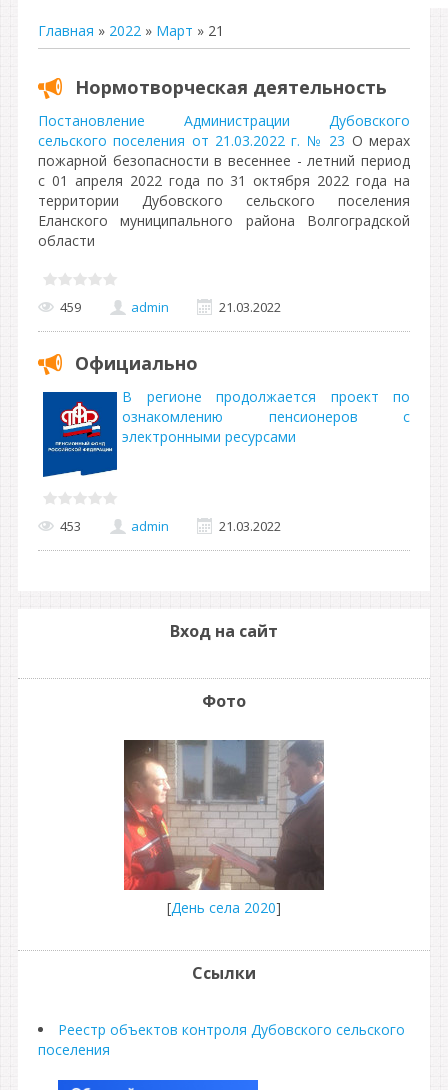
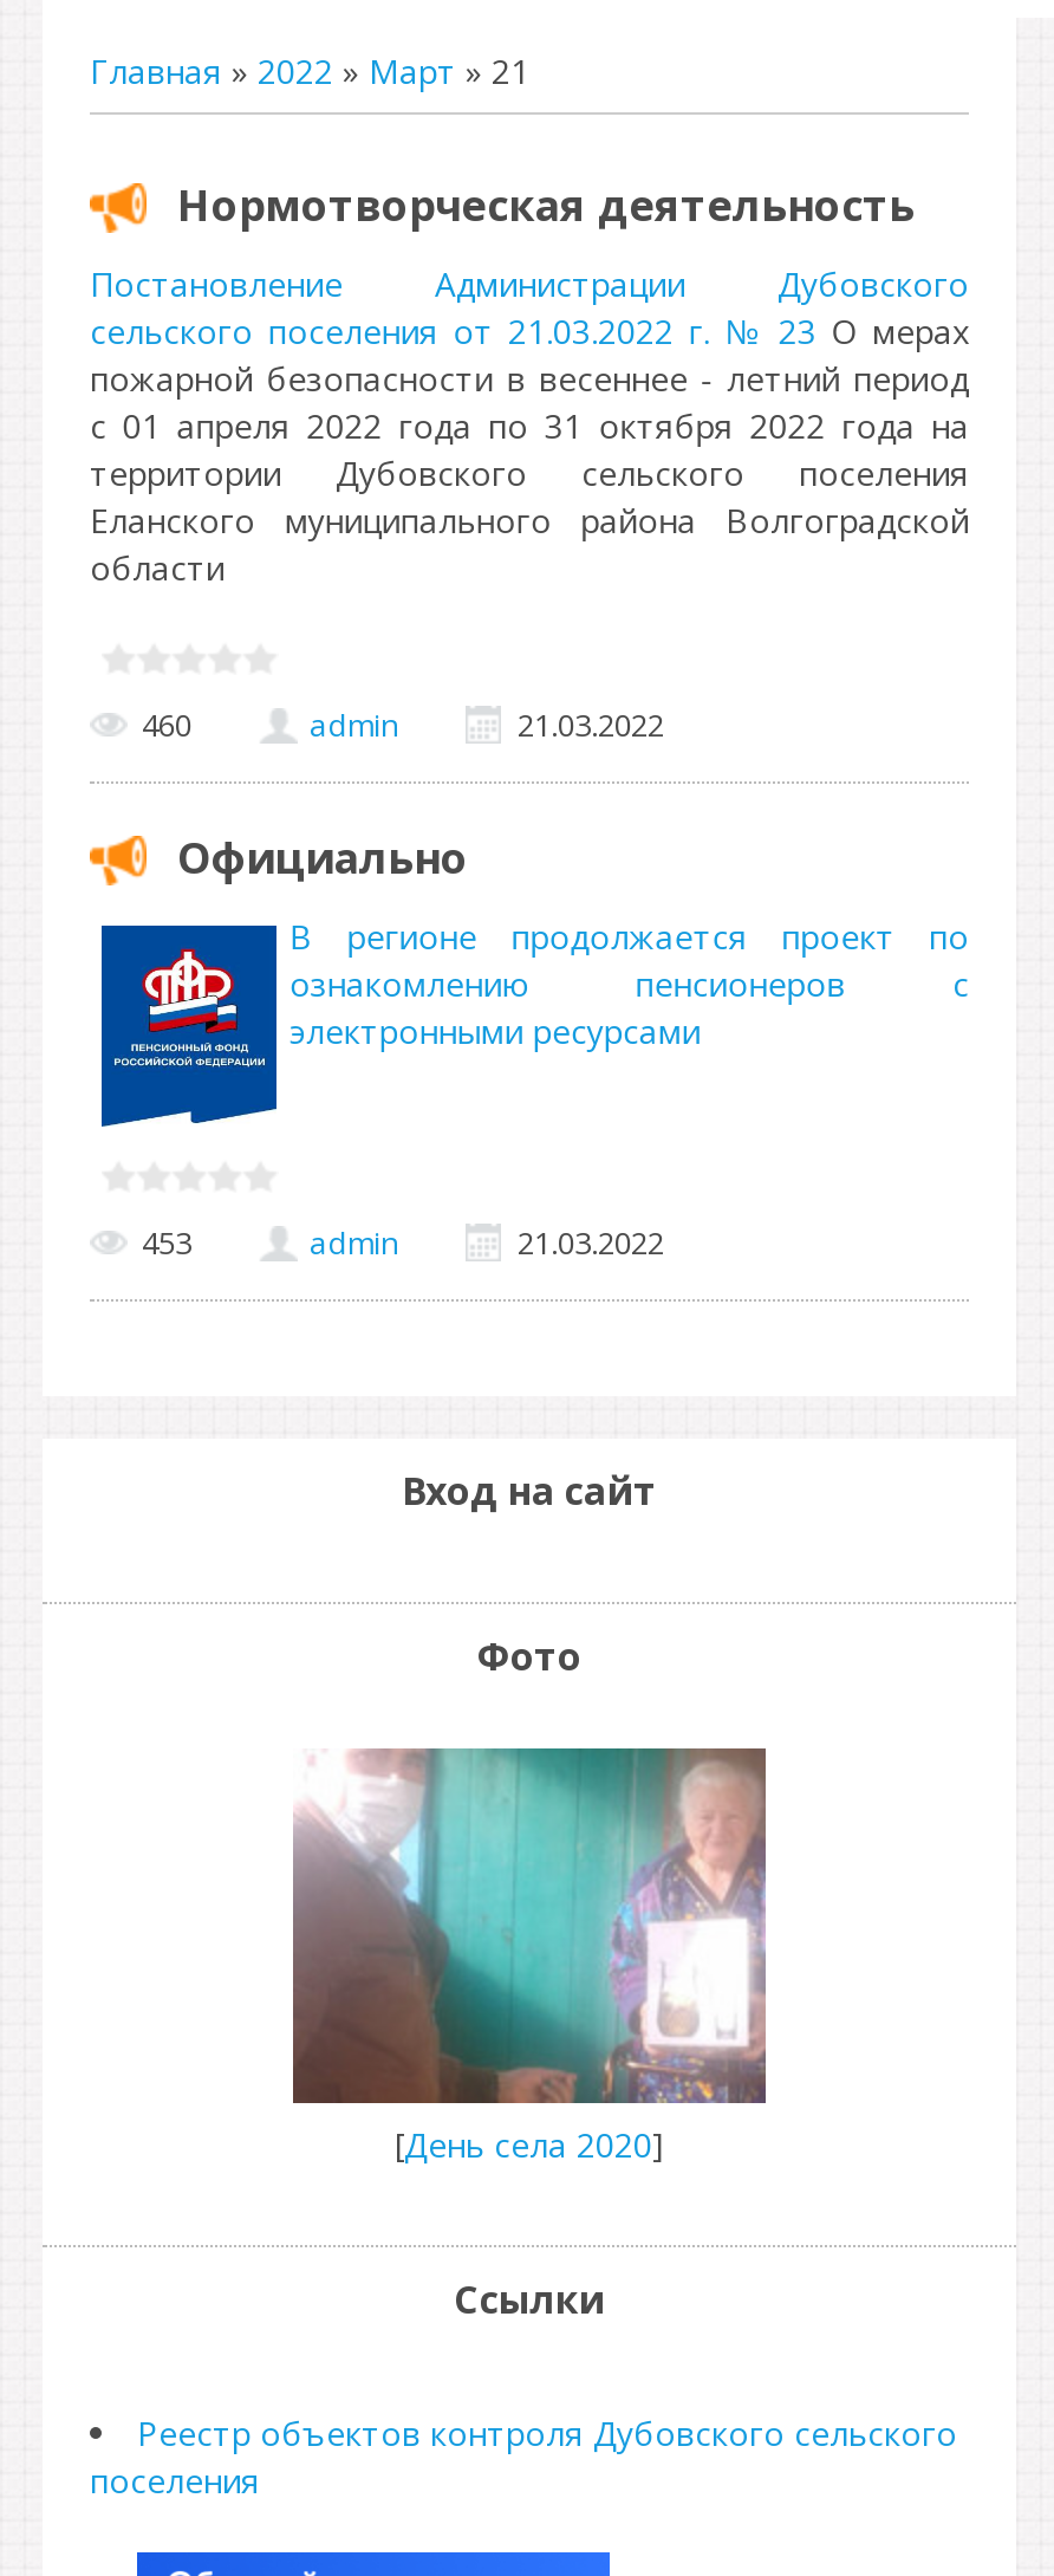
- 459
+ 460

- [image]
+ [image]
